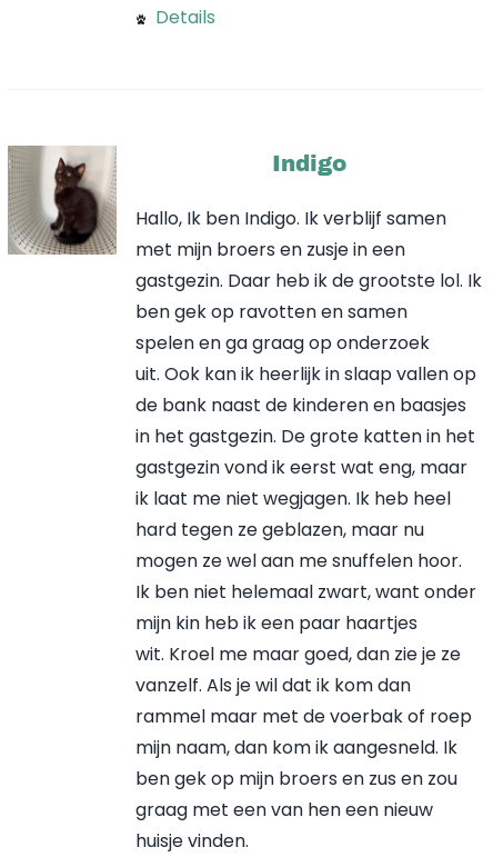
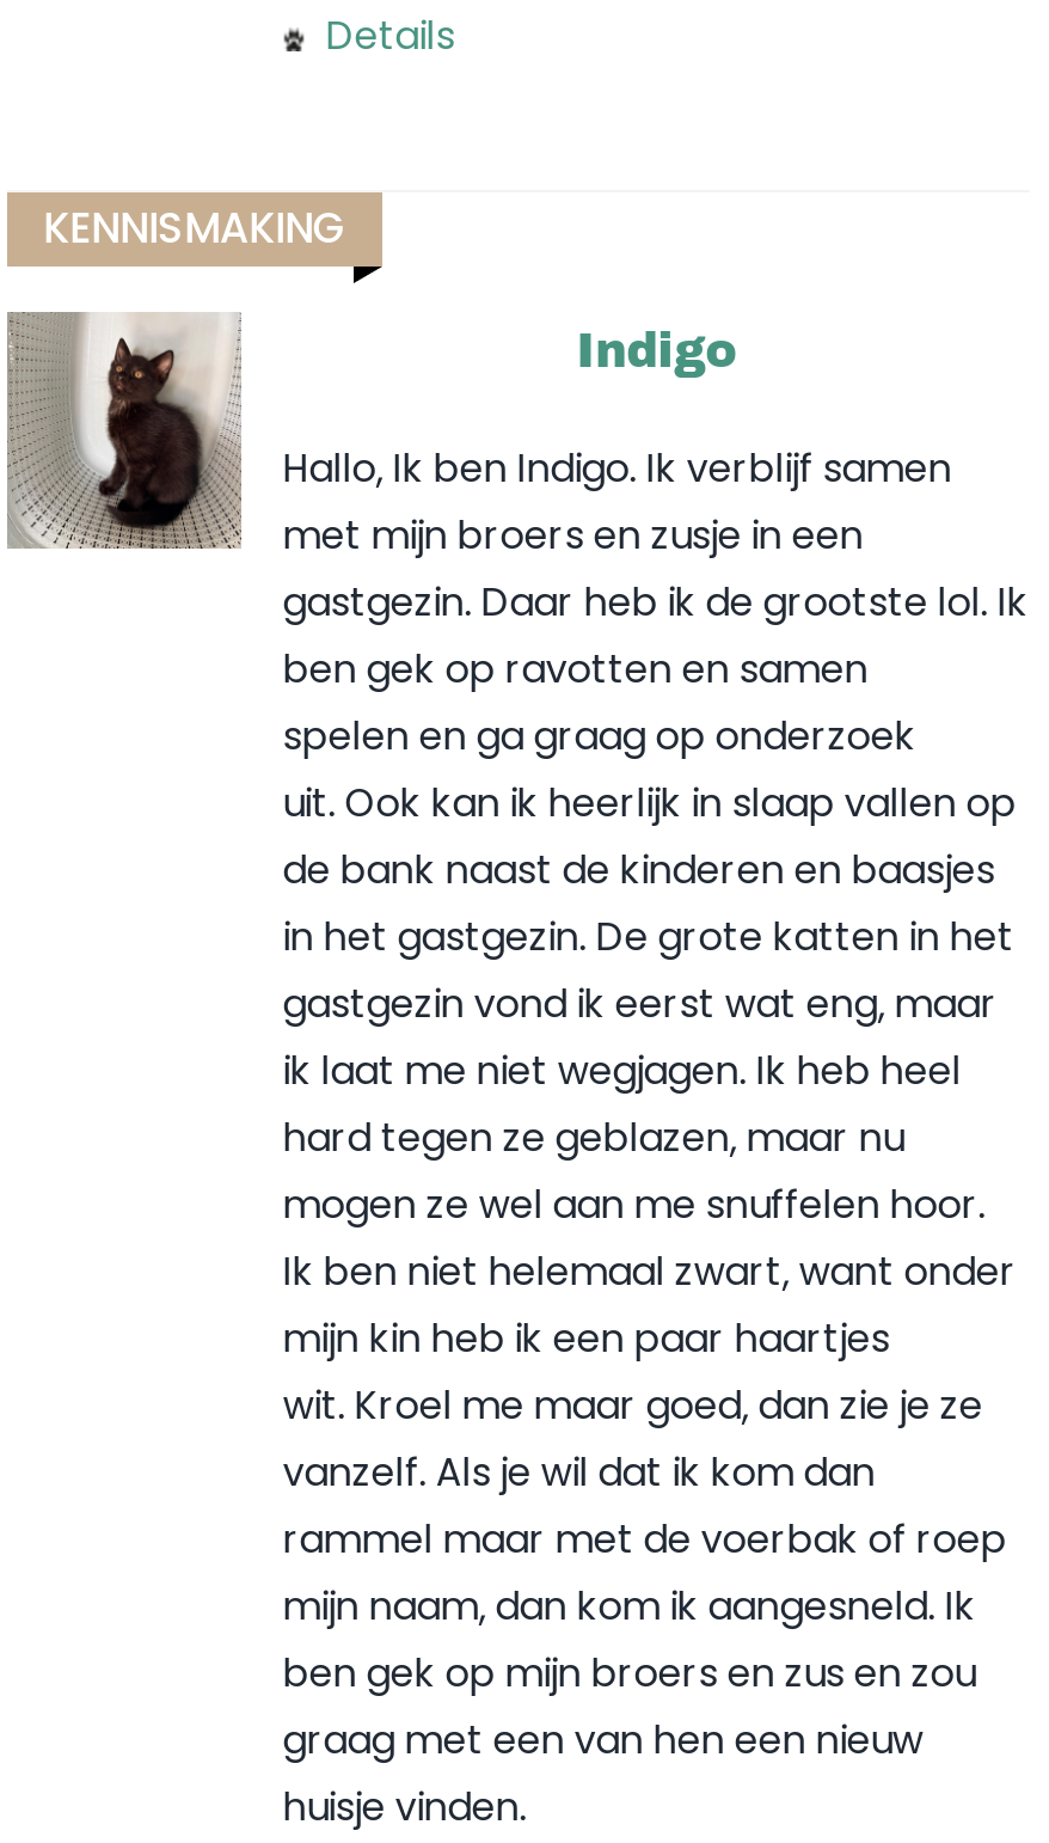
+ KENNISMAKING
